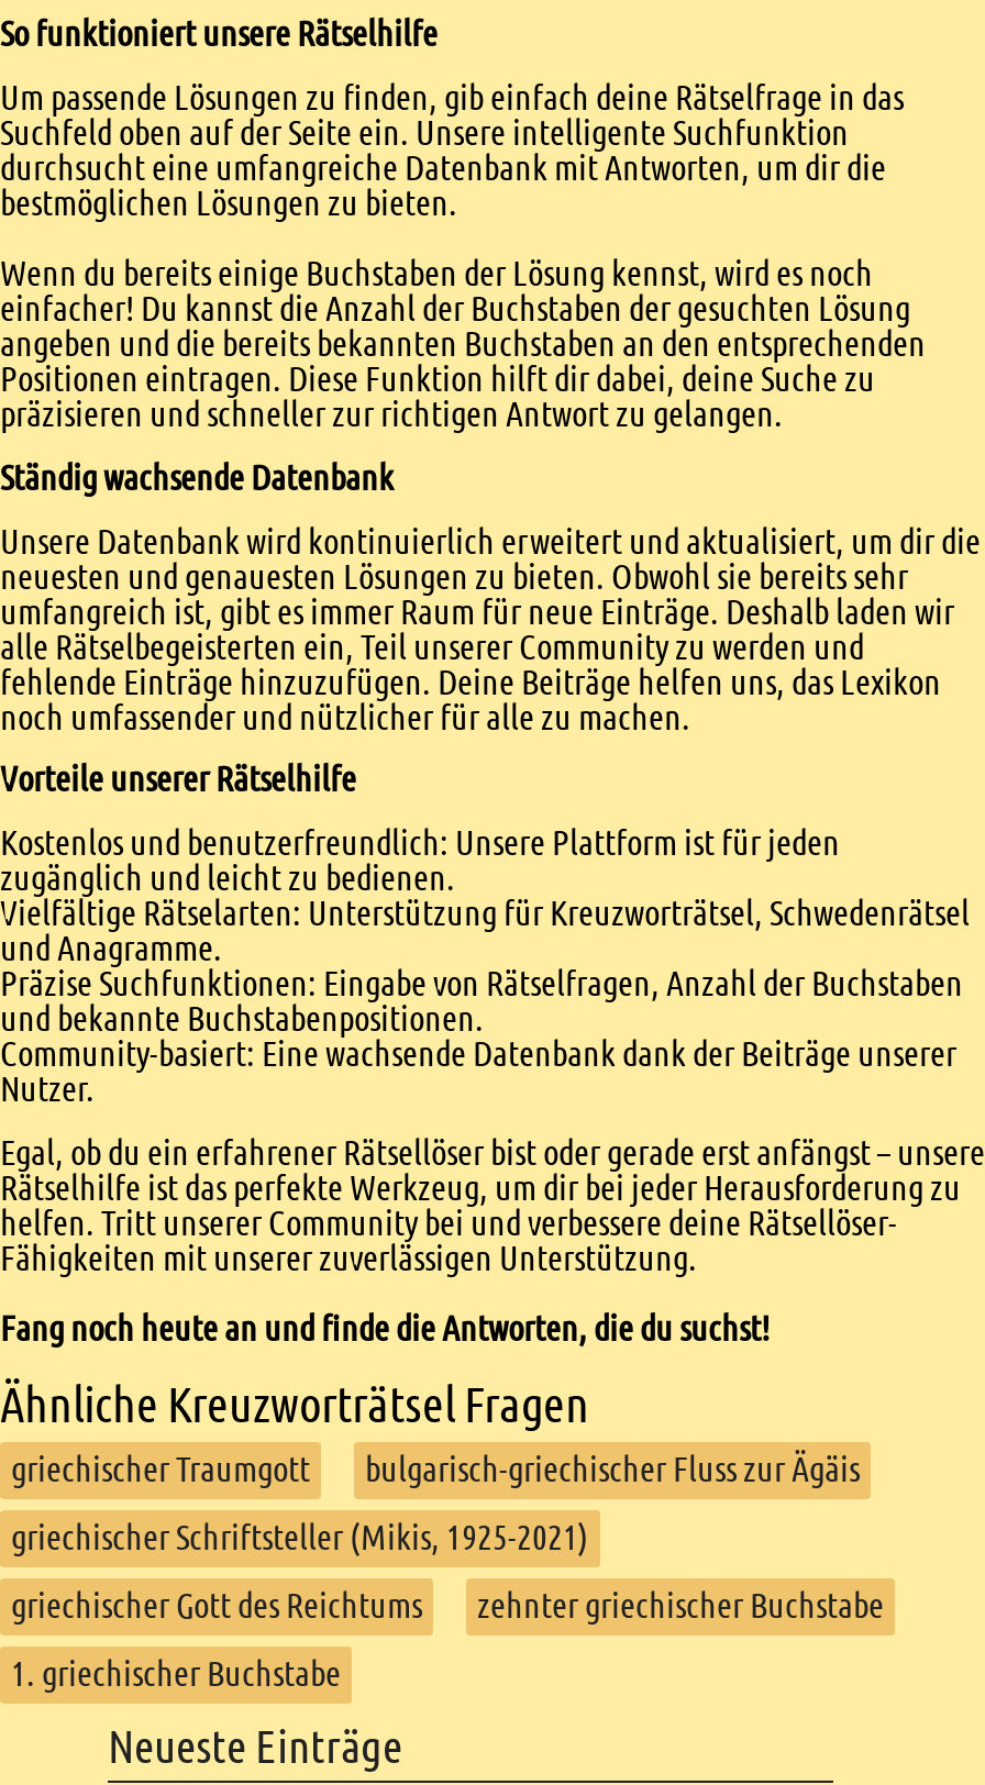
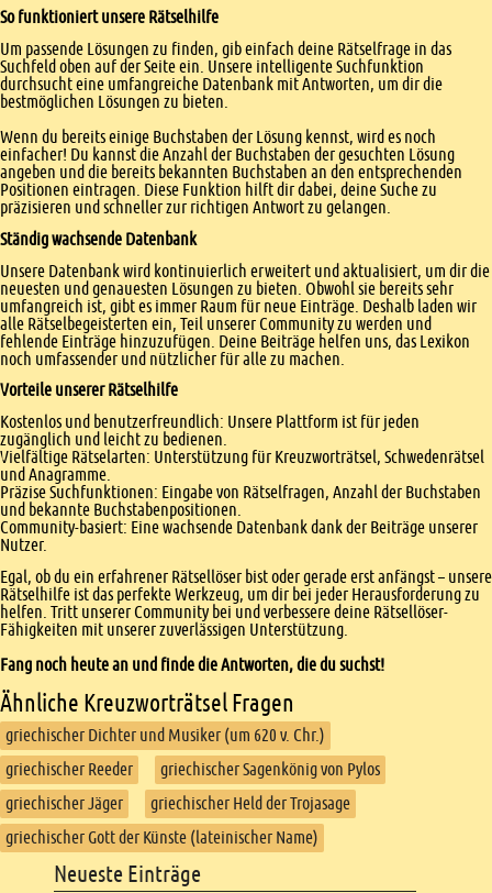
- griechischer Traumgott
- bulgarisch-griechischer Fluss zur Ägäis
+ griechischer Dichter und Musiker (um 620 v. Chr.)

- griechischer Schriftsteller (Mikis, 1925-2021)
+ griechischer Reeder
+ griechischer Sagenkönig von Pylos

- griechischer Gott des Reichtums
- zehnter griechischer Buchstabe
+ griechischer Jäger
+ griechischer Held der Trojasage

- 1. griechischer Buchstabe
+ griechischer Gott der Künste (lateinischer Name)
